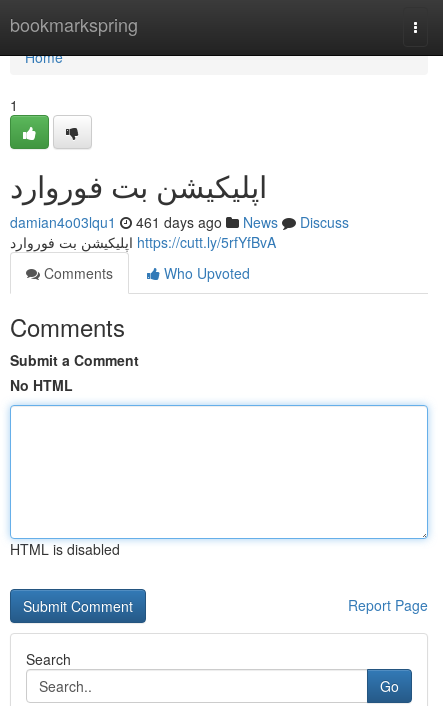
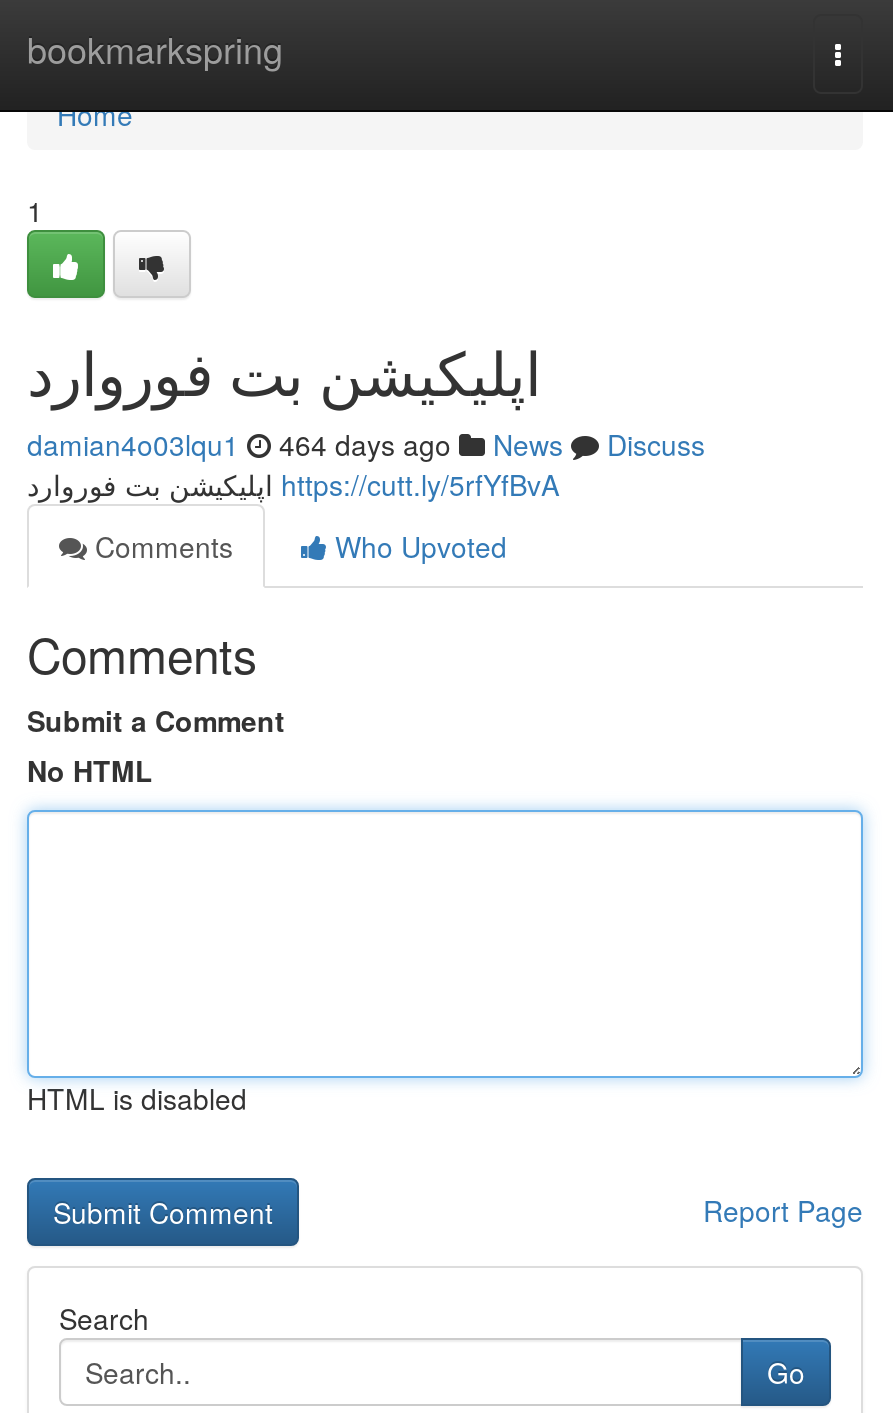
- damian4o03lqu1 461 days ago News Discuss
+ damian4o03lqu1 464 days ago News Discuss
